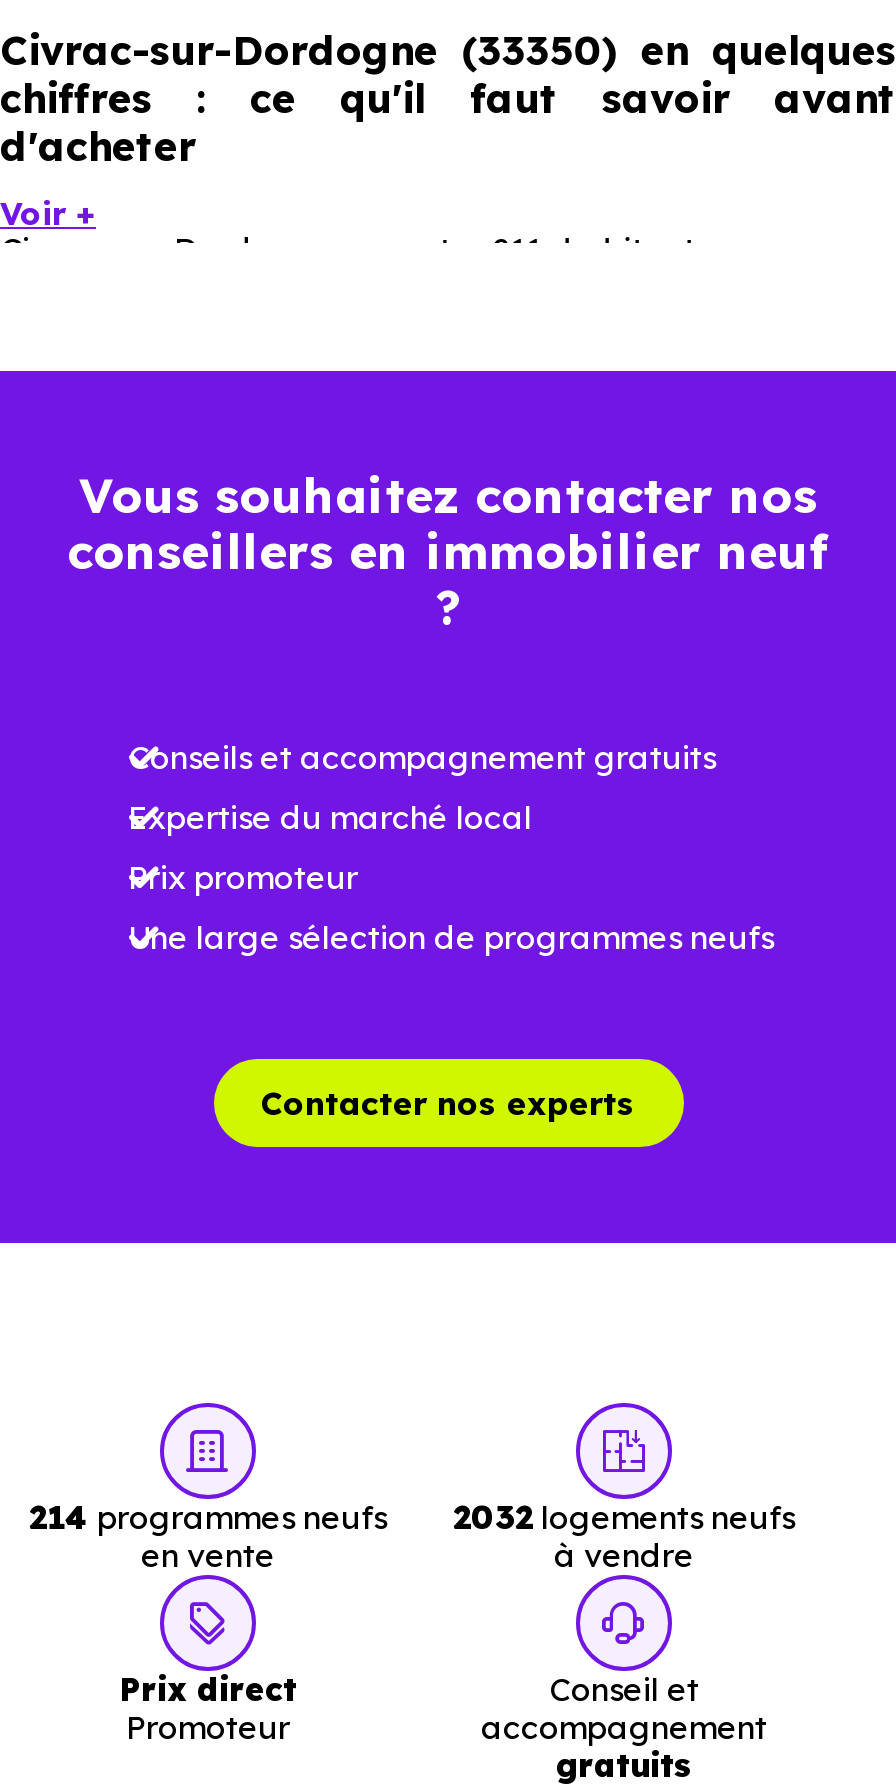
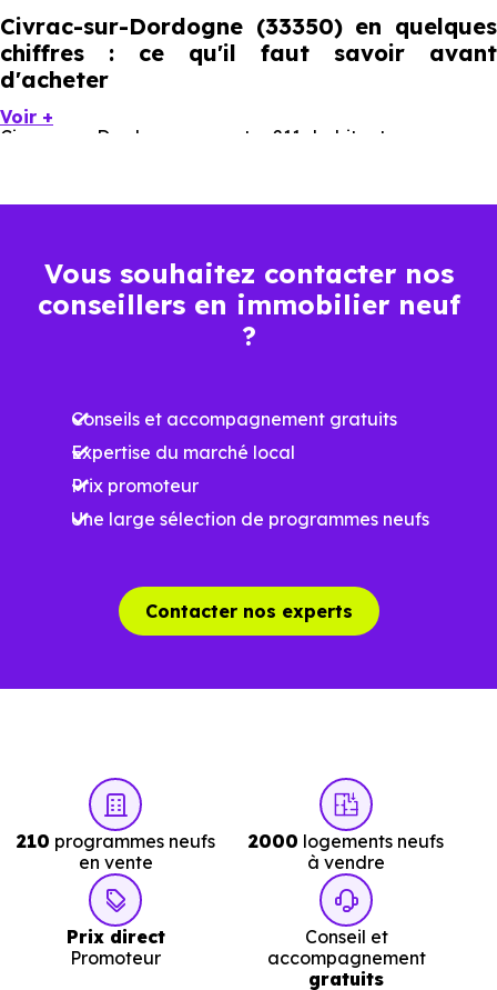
- 214 programmes neufs
+ 210 programmes neufs

- 2032 logements neufs
+ 2000 logements neufs
